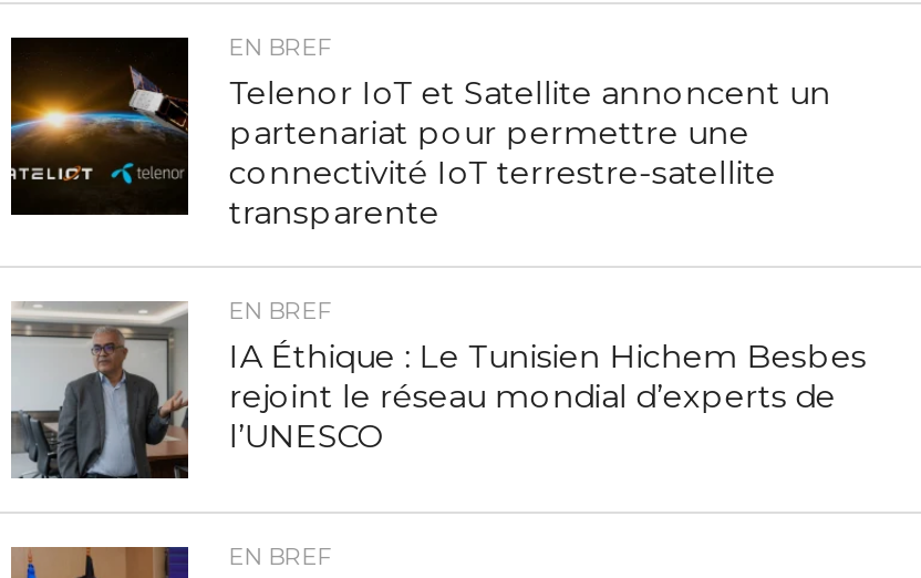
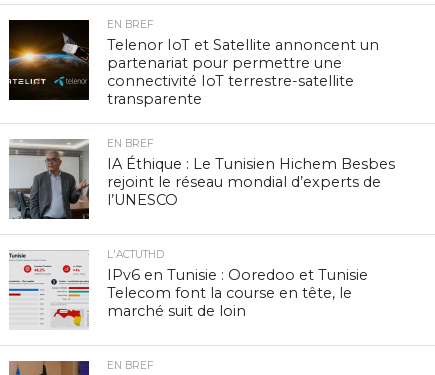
+ [image]
+ L'ACTUTHD
+ IPv6 en Tunisie : Ooredoo et Tunisie
+ Telecom font la course en tête, le
+ marché suit de loin
